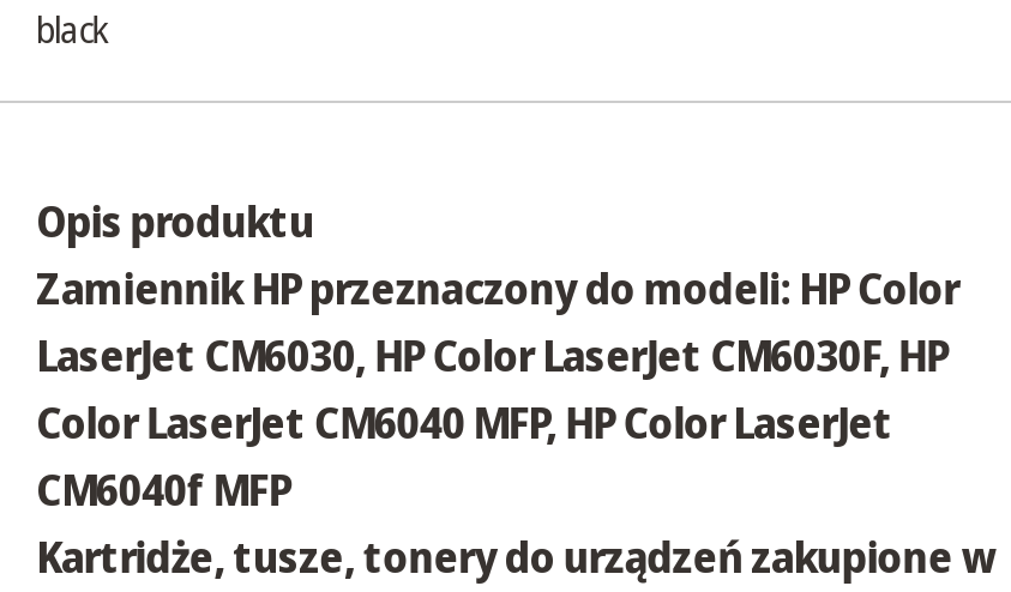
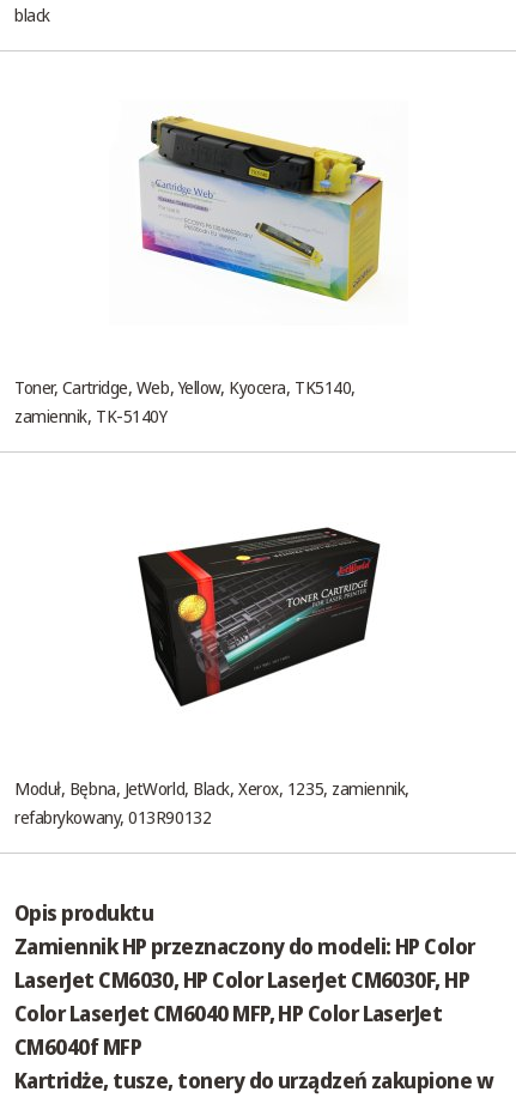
+ Toner, Cartridge, Web, Yellow, Kyocera, TK5140,
+ zamiennik, TK-5140Y

+ Moduł, Bębna, JetWorld, Black, Xerox, 1235, zamiennik,
+ refabrykowany, 013R90132

+ [image]

+ [image]
